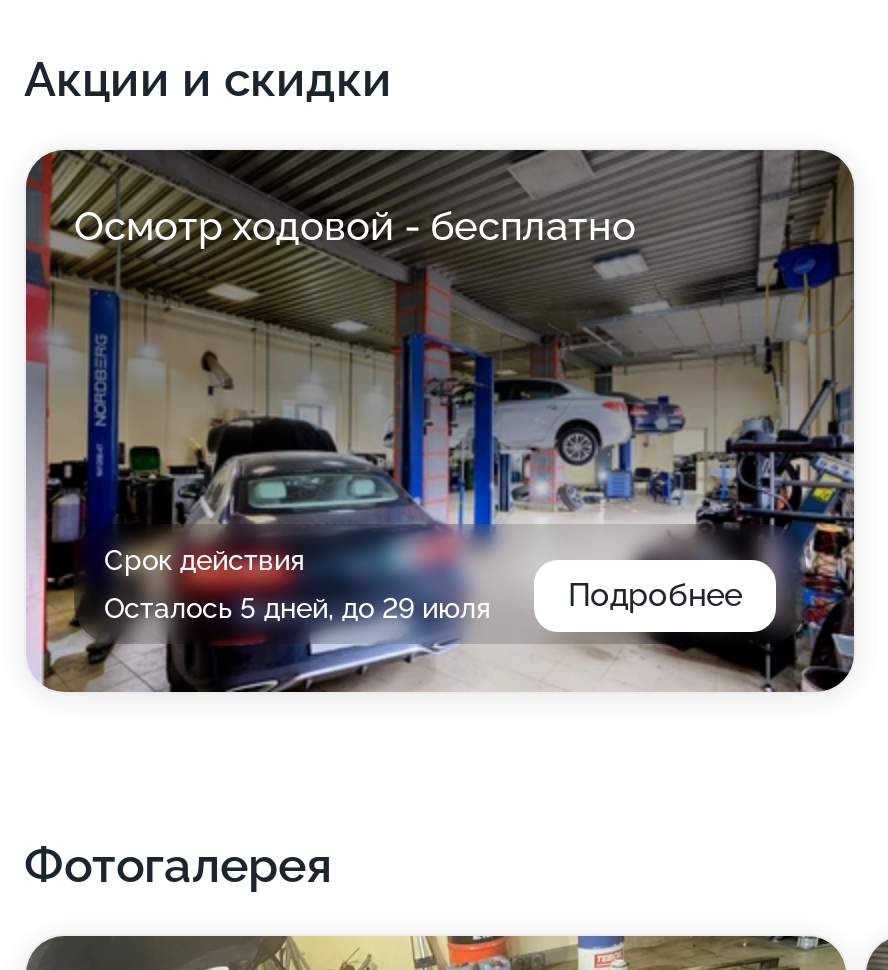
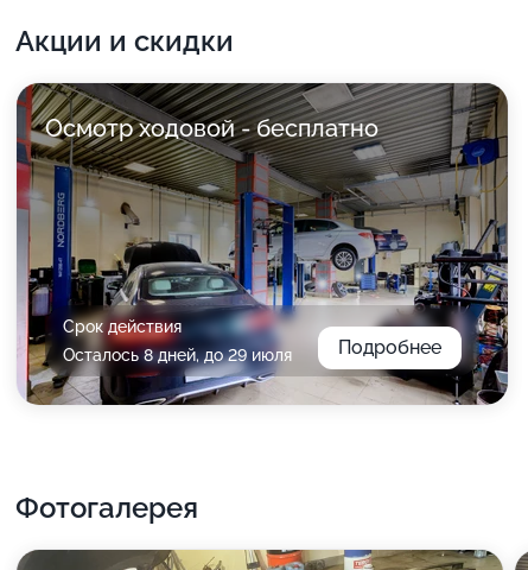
- Осталось 5 дней, до 29 июля
+ Осталось 8 дней, до 29 июля
